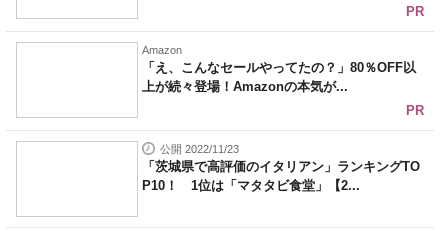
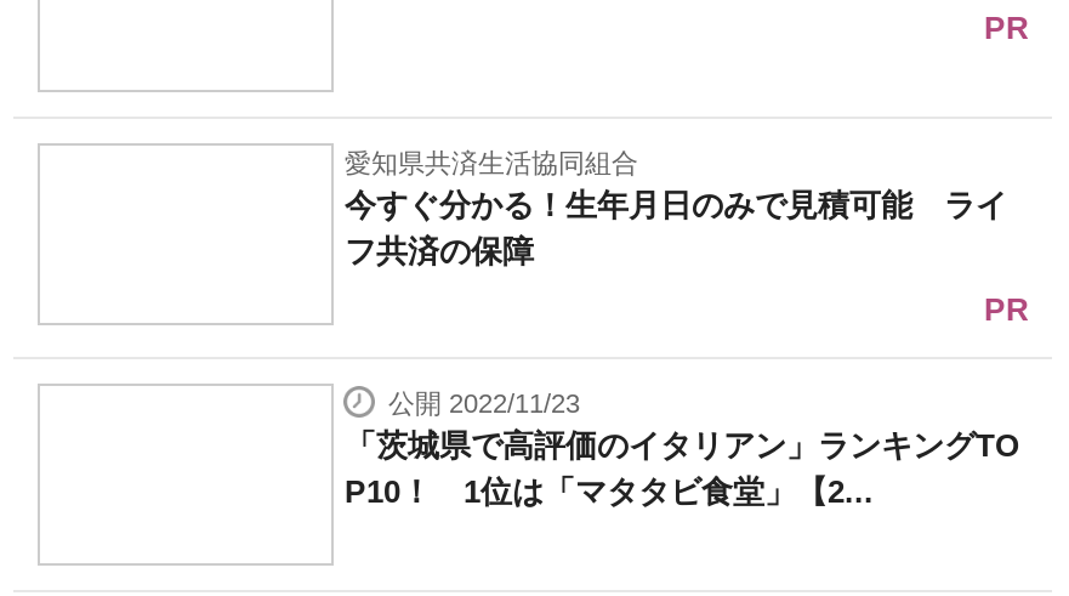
- Amazon
- 「え、こんなセールやってたの？」80％OFF以
- 上が続々登場！Amazonの本気が...
+ 愛知県共済生活協同組合
+ 今すぐ分かる！生年月日のみで見積可能 ライ
+ フ共済の保障
